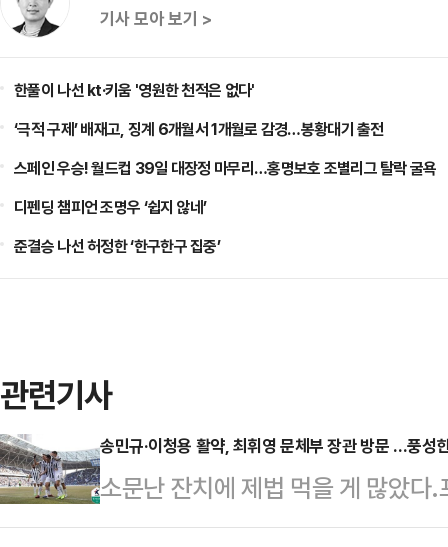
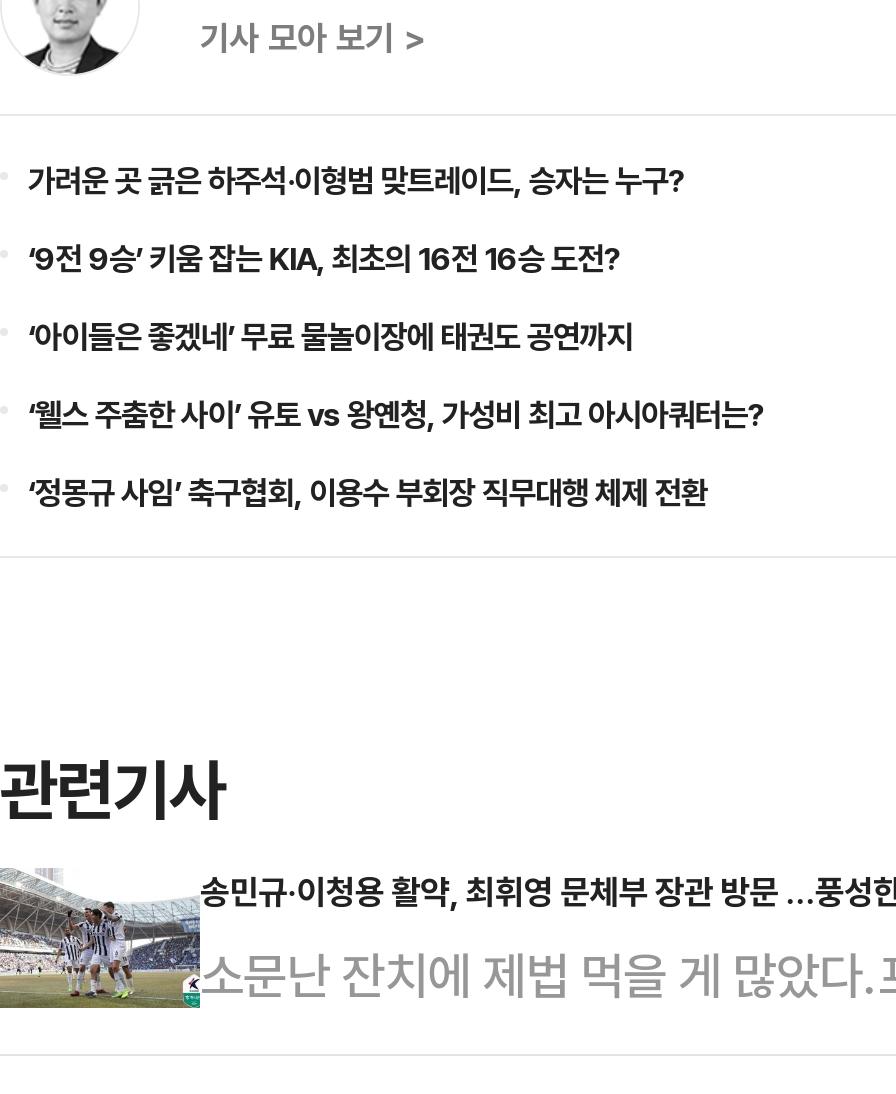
- 한풀이 나선 kt·키움 '영원한 천적은 없다'
+ 가려운 곳 긁은 하주석·이형범 맞트레이드, 승자는 누구?

- ‘극적 구제’ 배재고, 징계 6개월서 1개월로 감경…봉황대기 출전
+ ‘9전 9승’ 키움 잡는 KIA, 최초의 16전 16승 도전?

- 스페인 우승! 월드컵 39일 대장정 마무리…홍명보호 조별리그 탈락 굴욕
+ ‘아이들은 좋겠네’ 무료 물놀이장에 태권도 공연까지

- 디펜딩 챔피언 조명우 ‘쉽지 않네’
+ ‘웰스 주춤한 사이’ 유토 vs 왕옌청, 가성비 최고 아시아쿼터는?

- 준결승 나선 허정한 ‘한구한구 집중’
+ ‘정몽규 사임’ 축구협회, 이용수 부회장 직무대행 체제 전환
